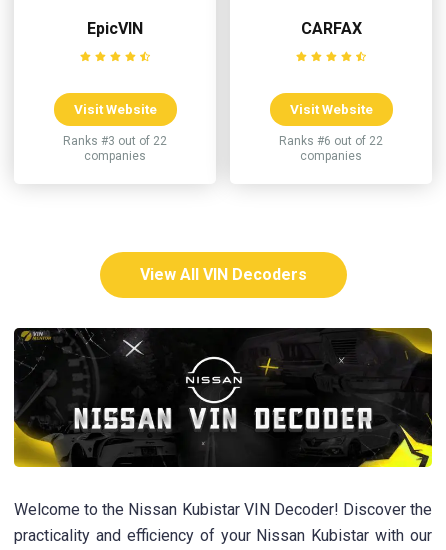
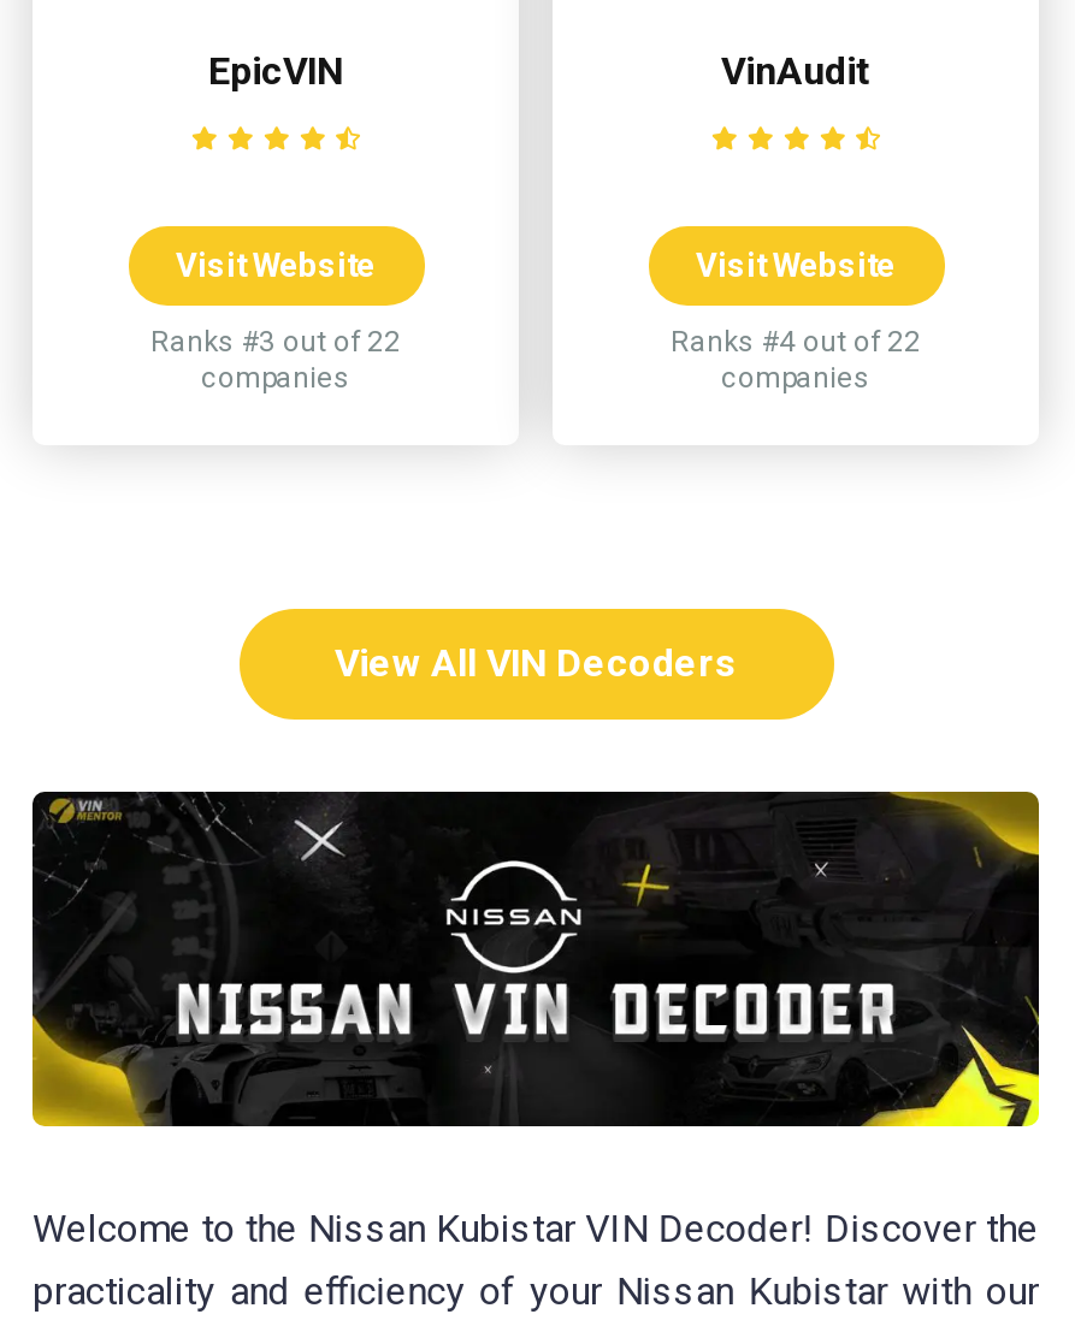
- CARFAX
+ VinAudit

- Ranks #6 out of 22
+ Ranks #4 out of 22
